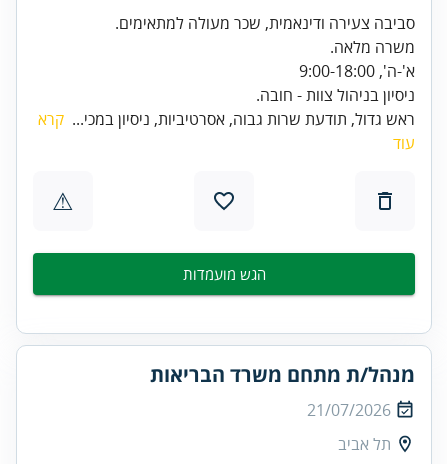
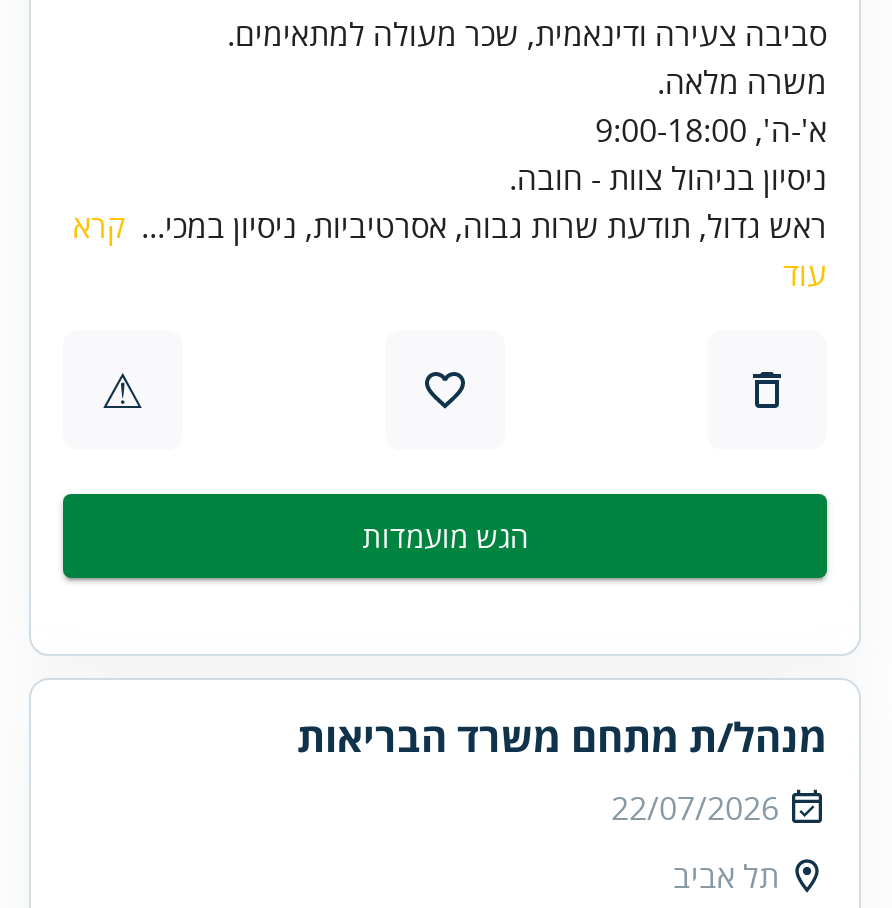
- 21/07/2026
+ 22/07/2026
